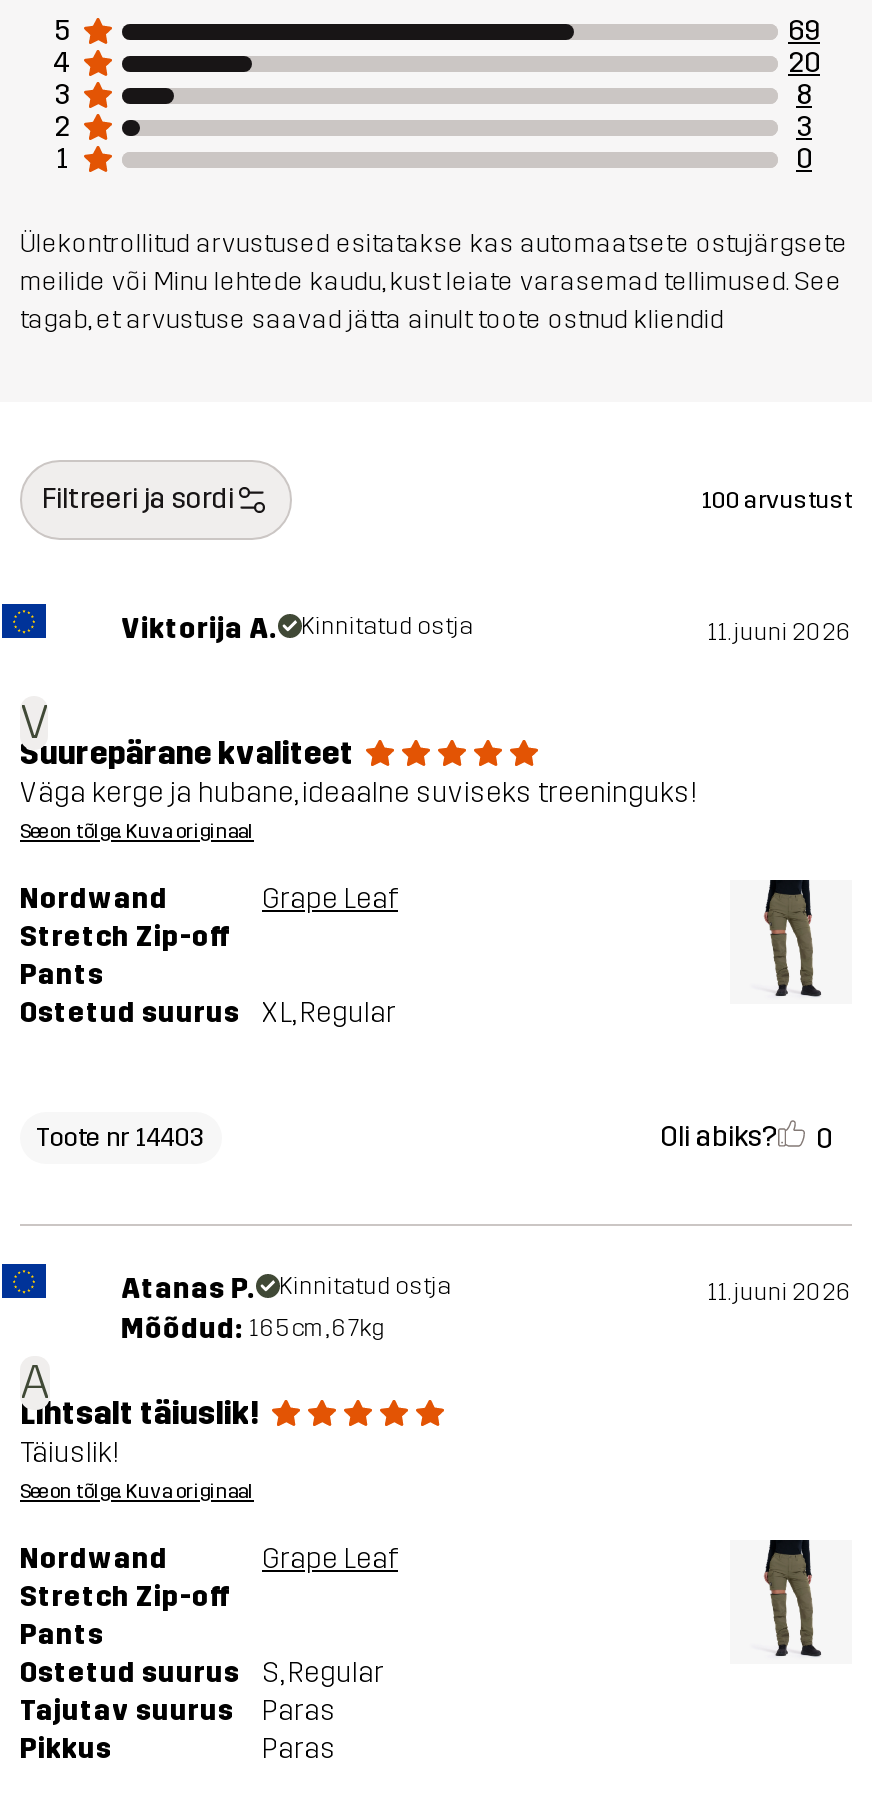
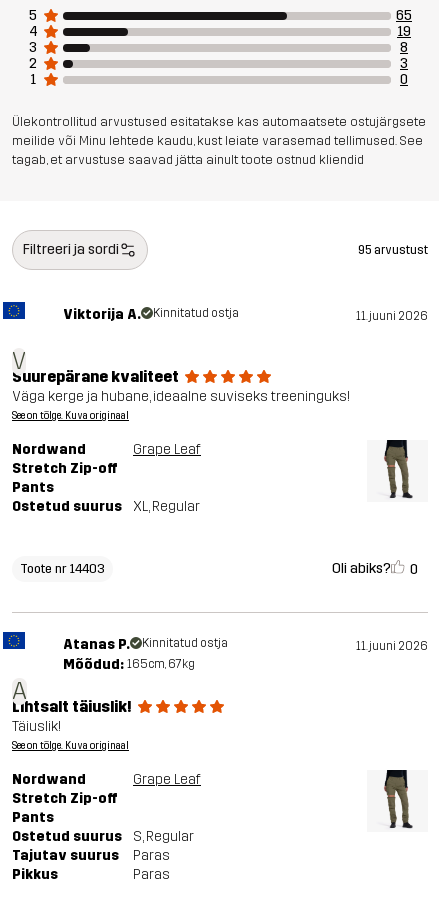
- 69
+ 65

- 20
+ 19

- 100 arvustust
+ 95 arvustust
